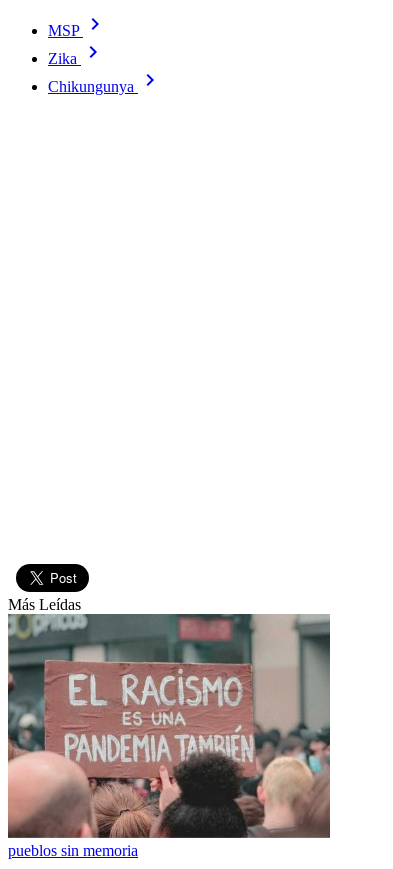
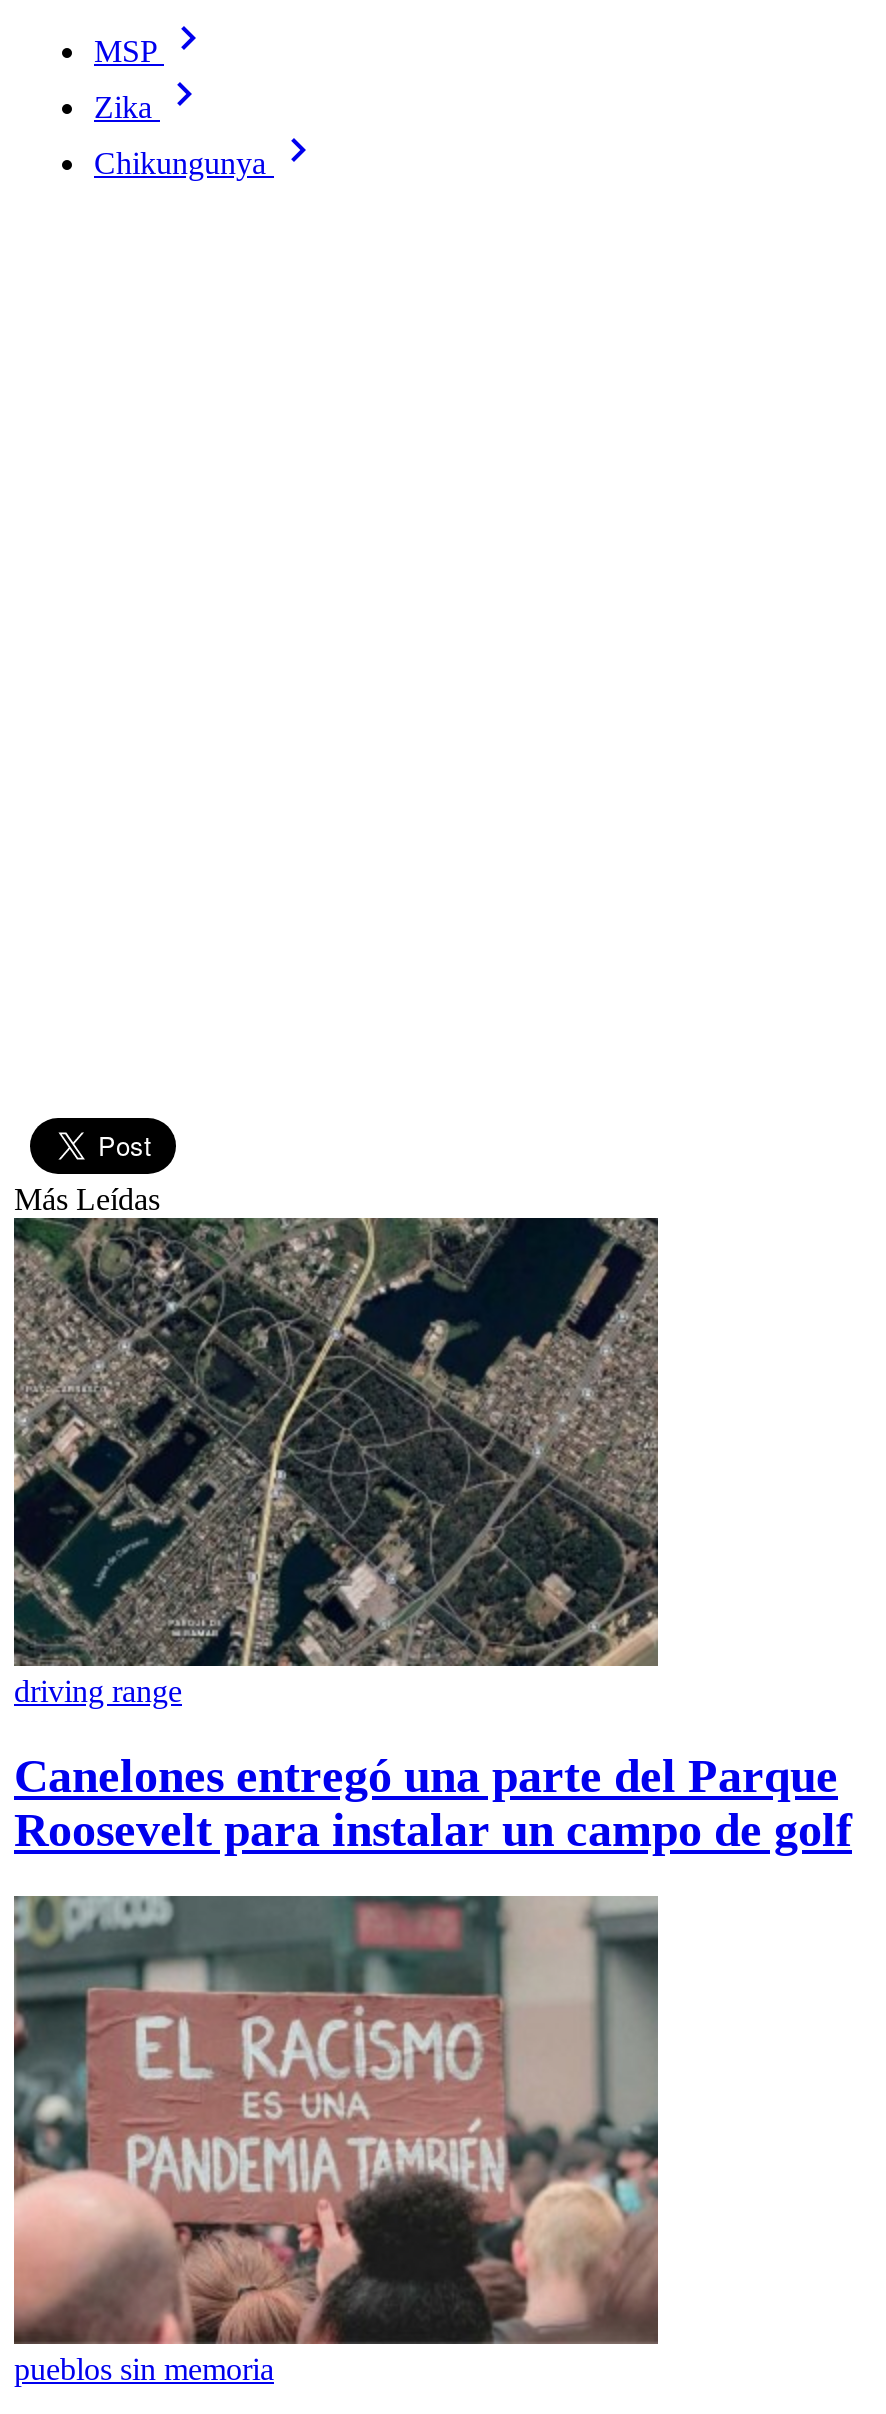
+ [image]
+ driving range
+ Canelones entregó una parte del Parque
+ Roosevelt para instalar un campo de golf
